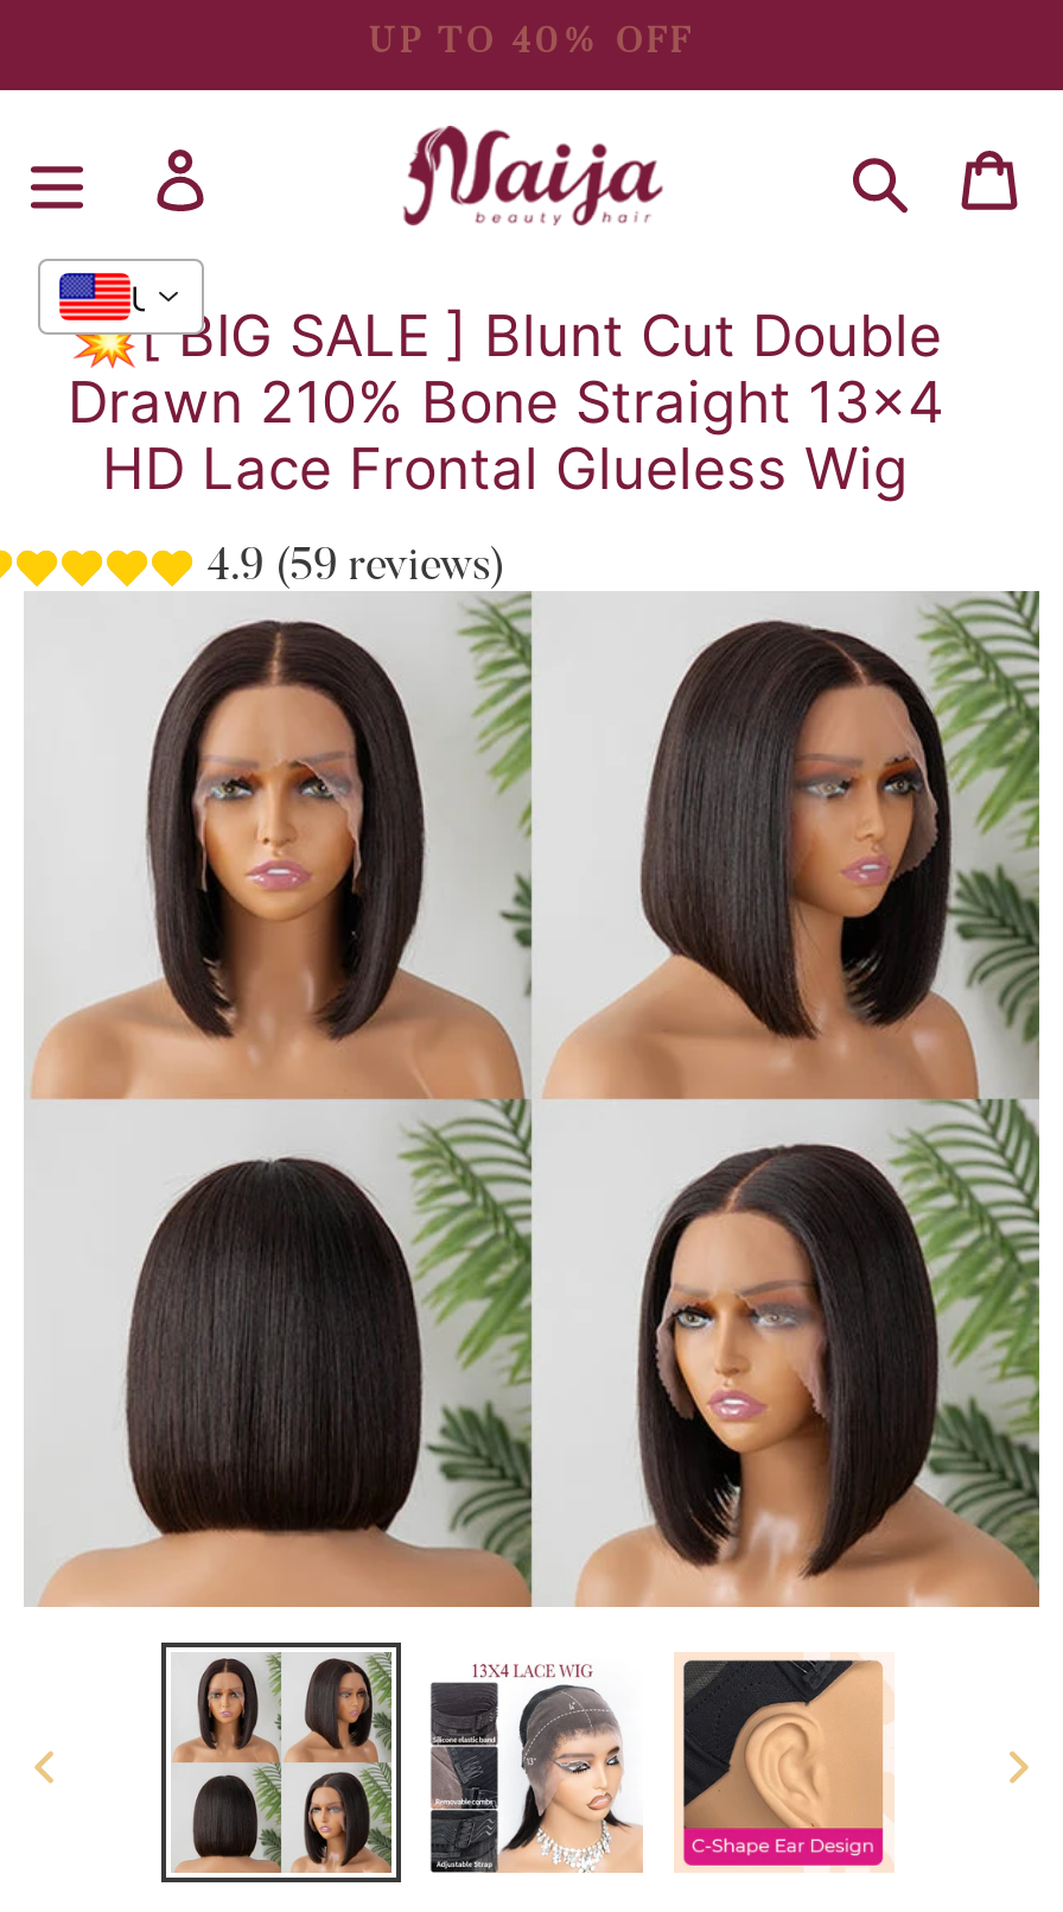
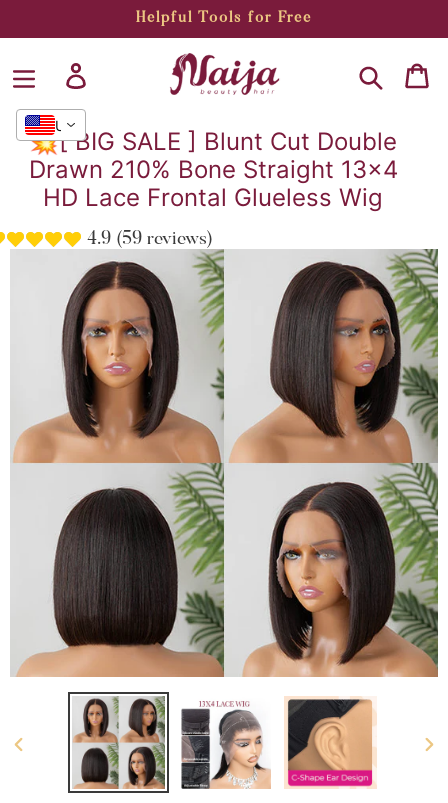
- UP TO 40% OFF
+ Helpful Tools for Free
